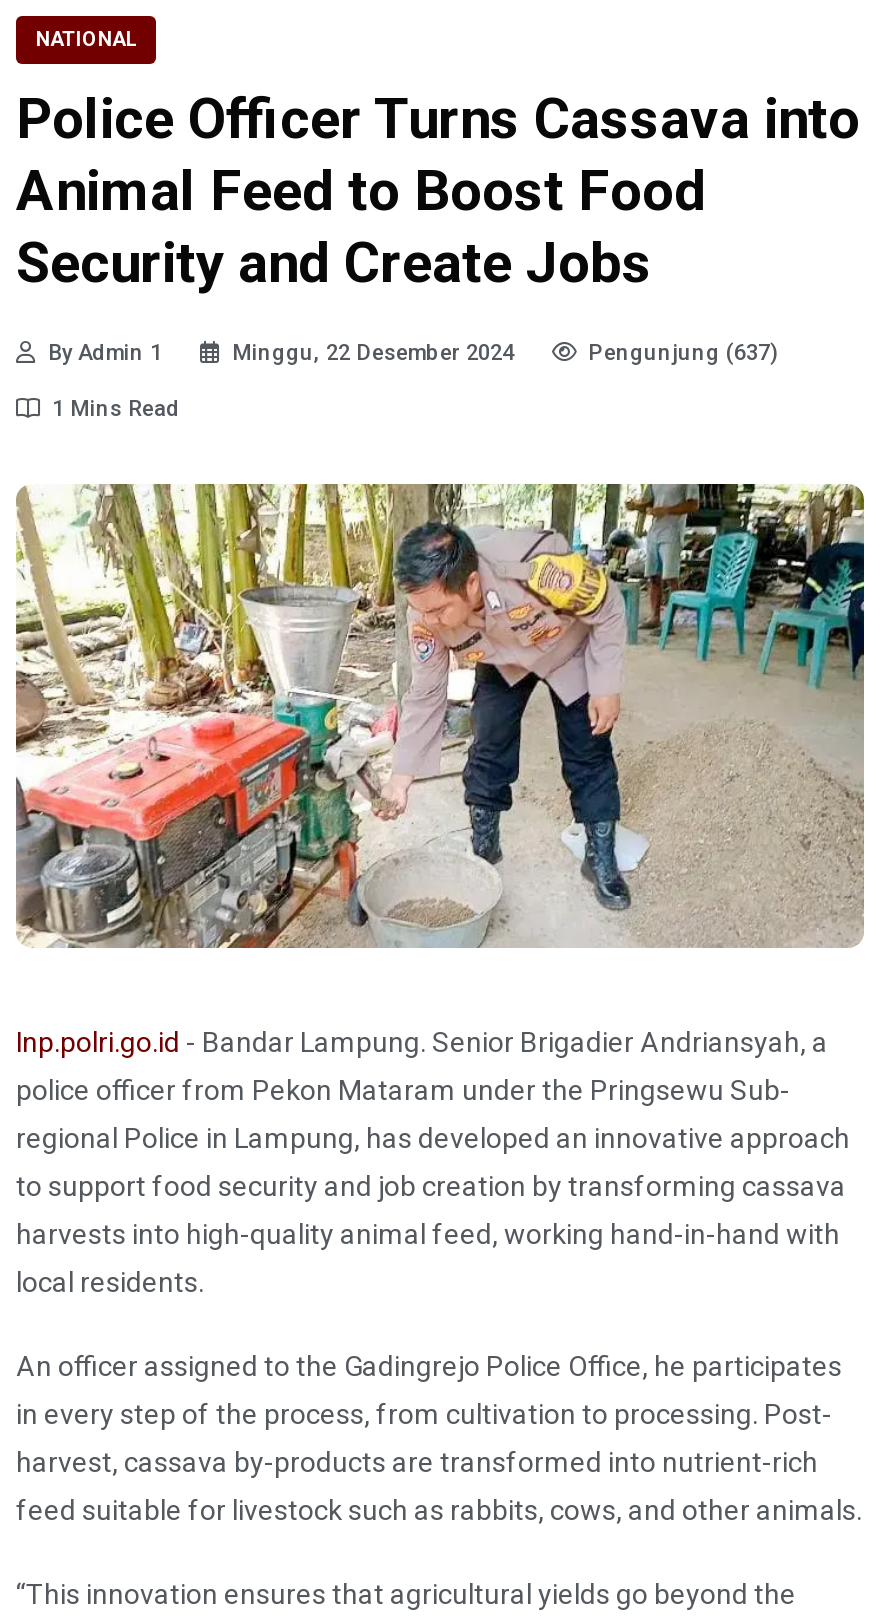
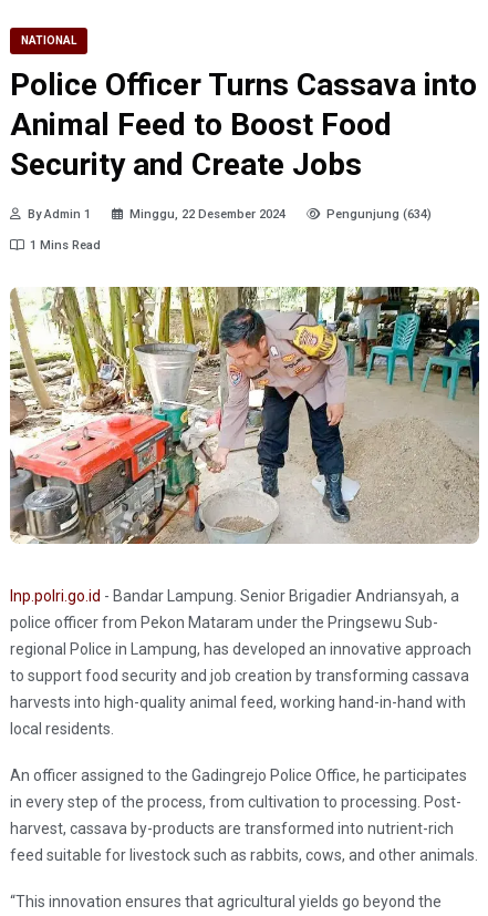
- Pengunjung (637)
+ Pengunjung (634)
